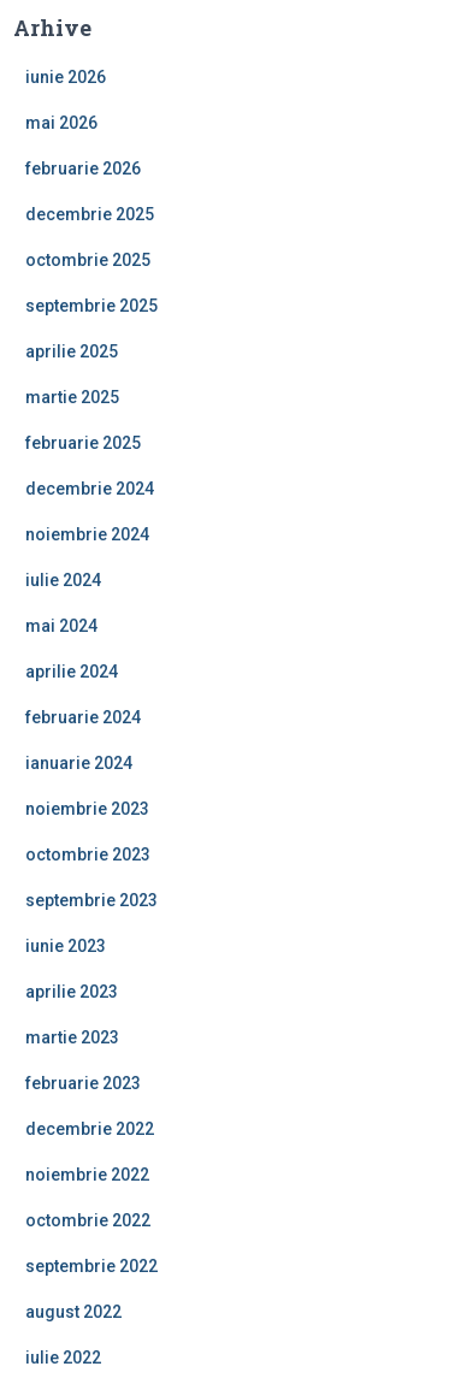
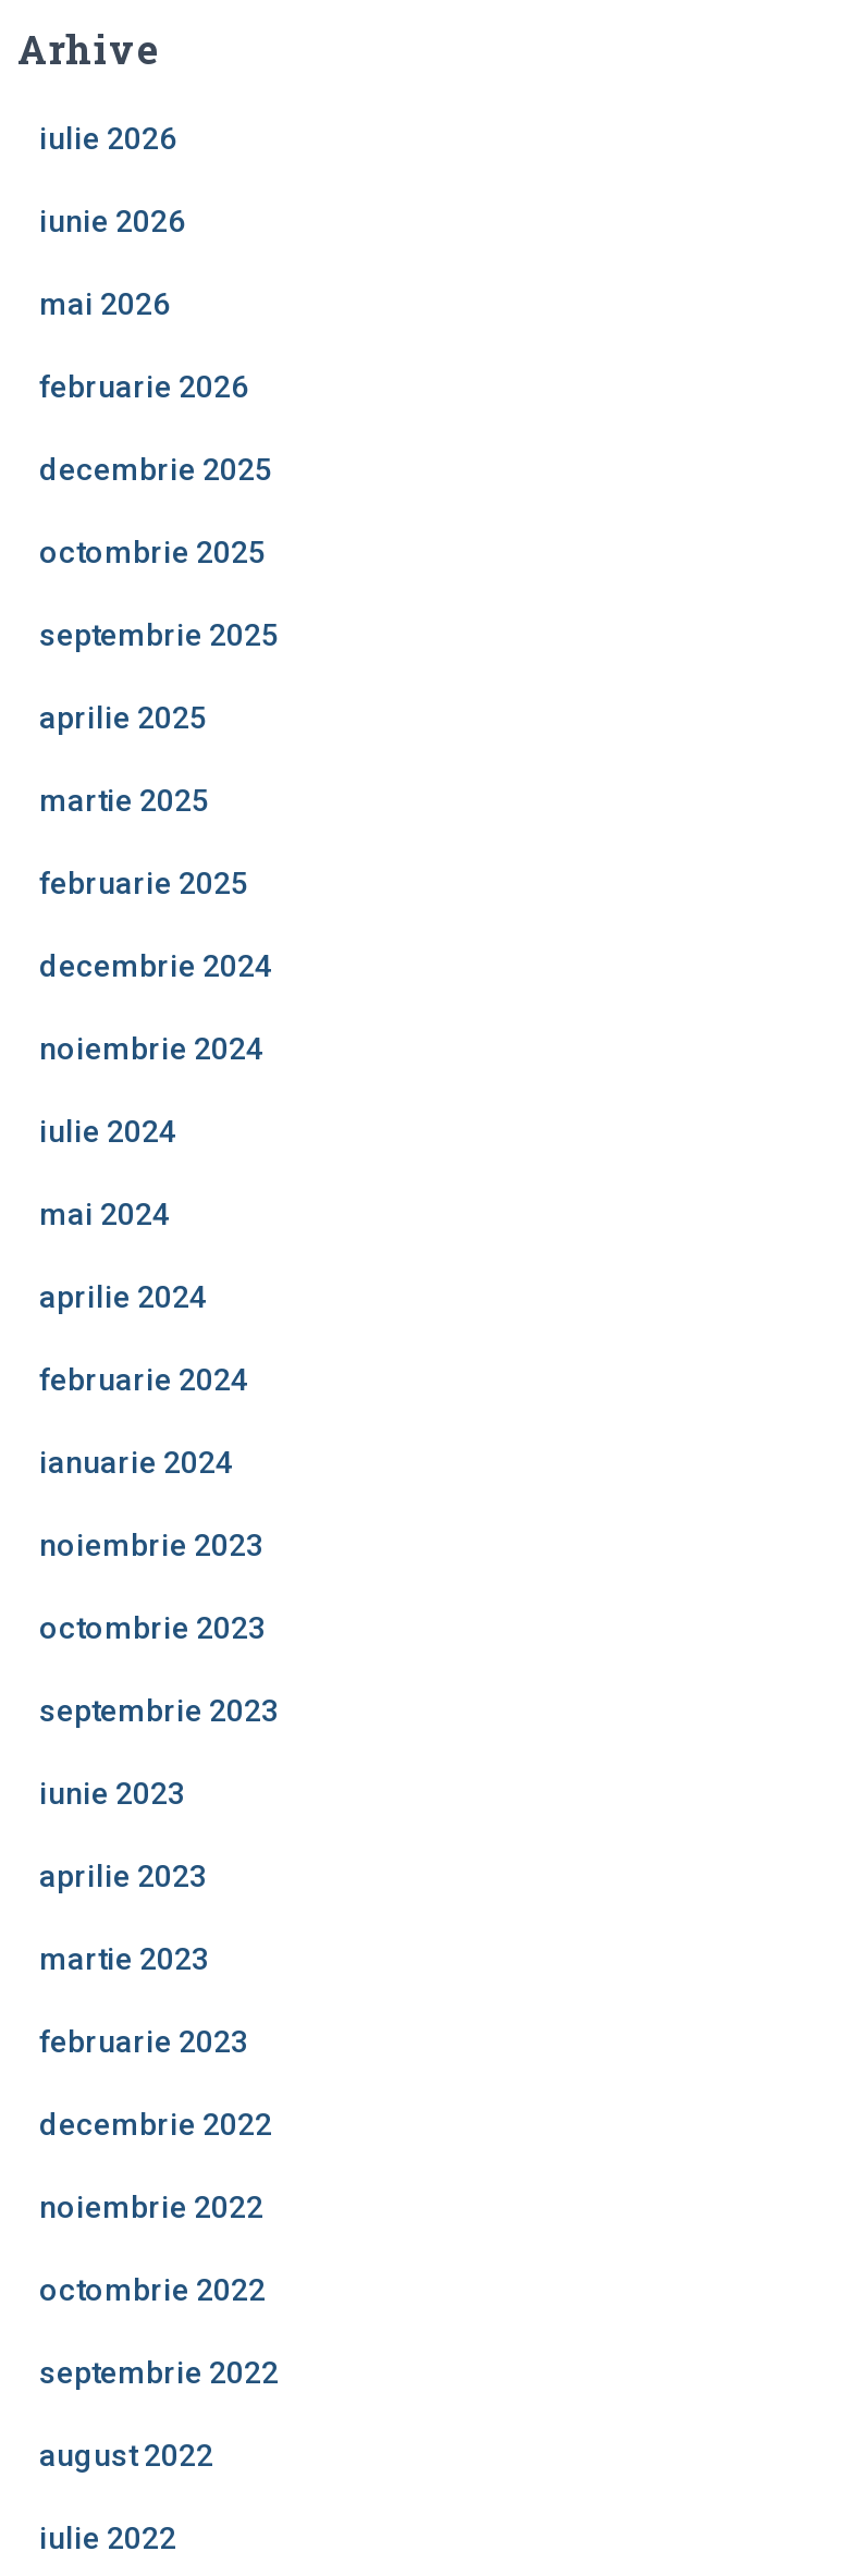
+ iulie 2026
